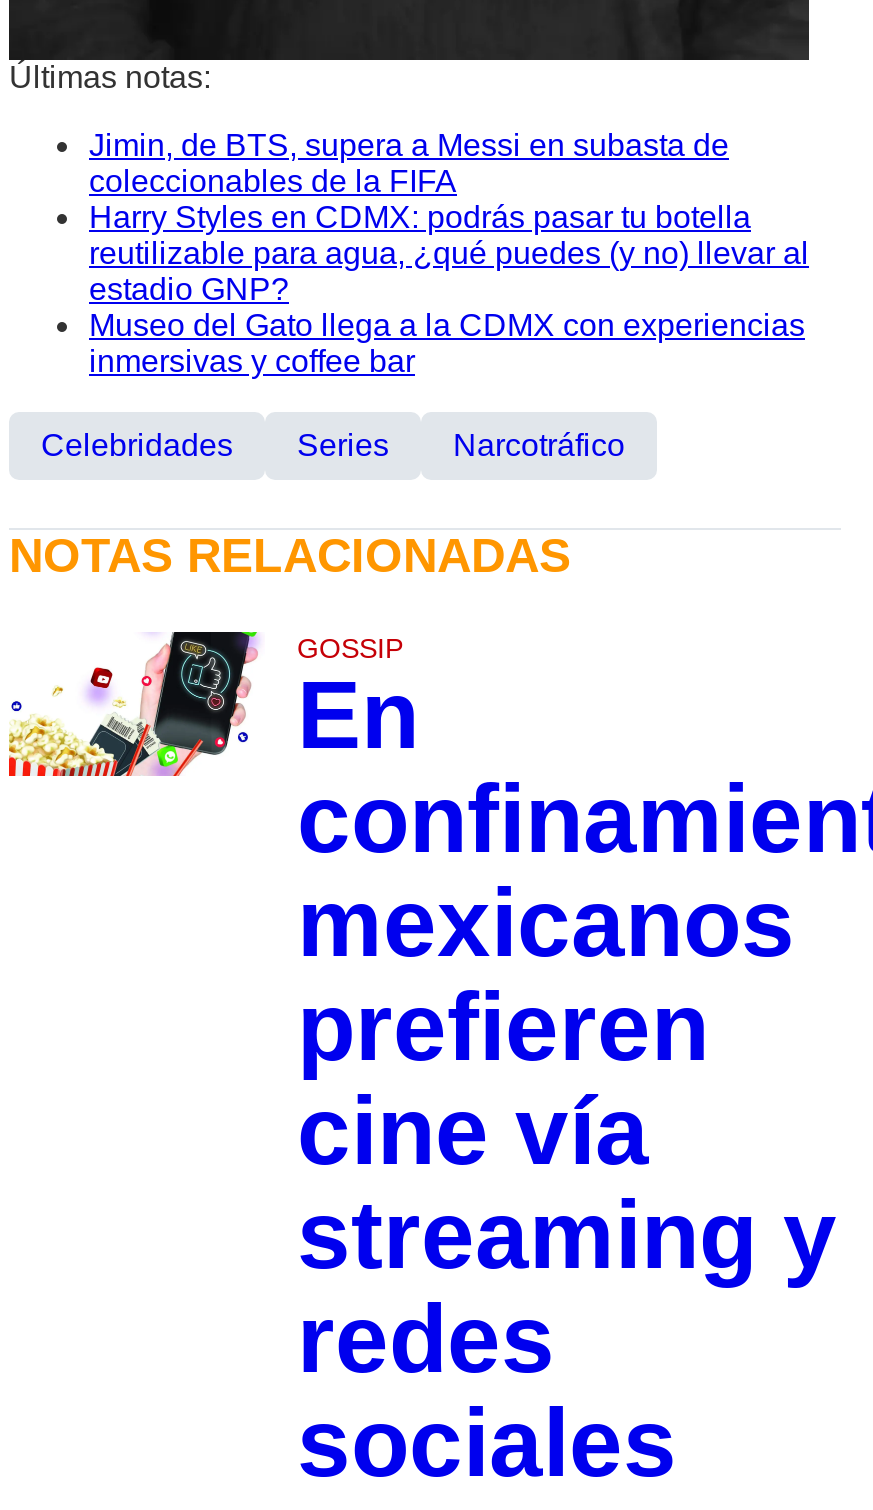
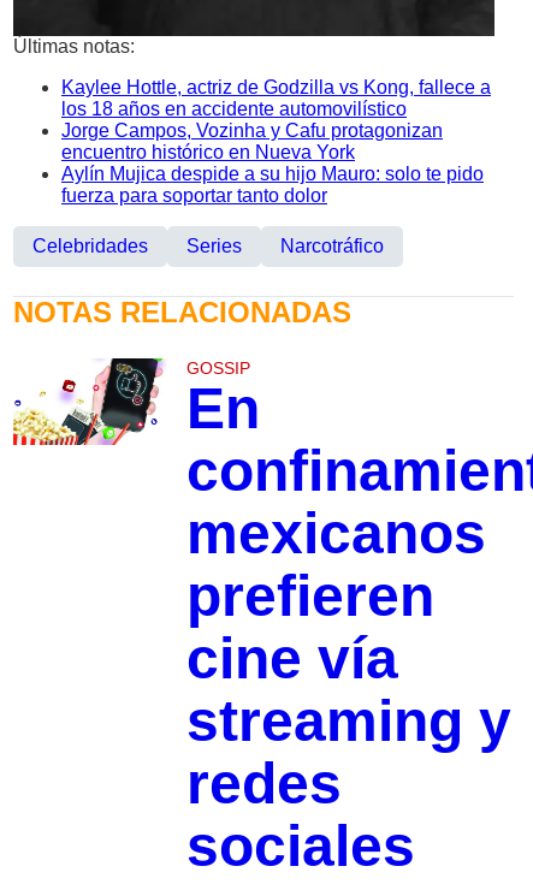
- Jimin, de BTS, supera a Messi en subasta de
- coleccionables de la FIFA
- Harry Styles en CDMX: podrás pasar tu botella
- reutilizable para agua, ¿qué puedes (y no) llevar al
- estadio GNP?
- Museo del Gato llega a la CDMX con experiencias
- inmersivas y coffee bar
+ Kaylee Hottle, actriz de Godzilla vs Kong, fallece a
+ los 18 años en accidente automovilístico
+ Jorge Campos, Vozinha y Cafu protagonizan
+ encuentro histórico en Nueva York
+ Aylín Mujica despide a su hijo Mauro: solo te pido
+ fuerza para soportar tanto dolor
